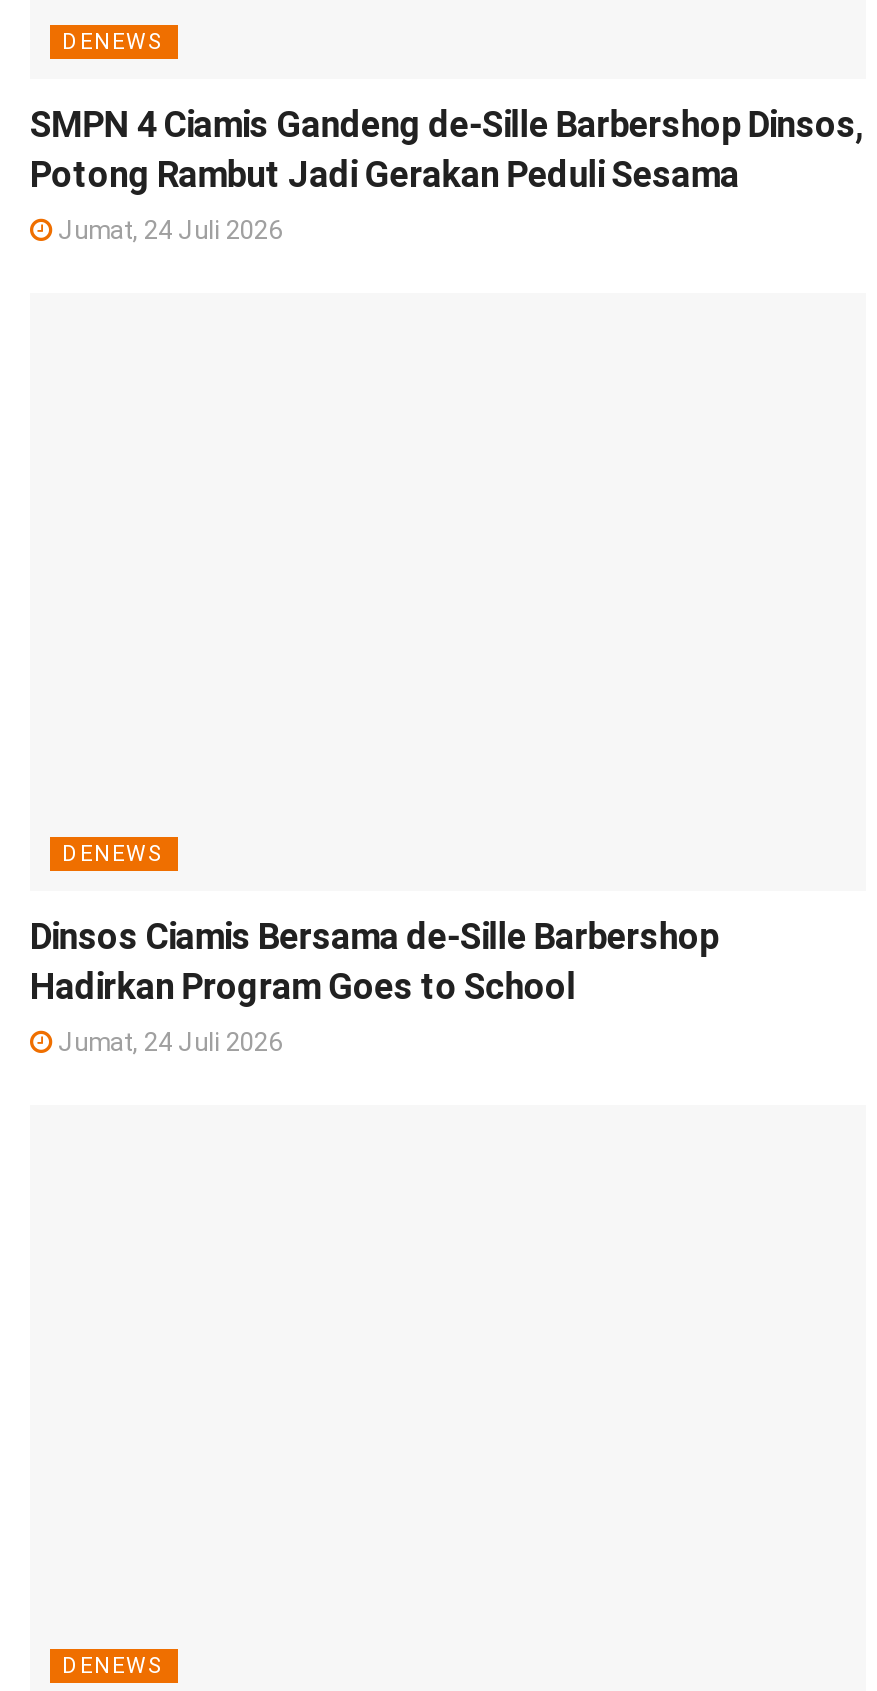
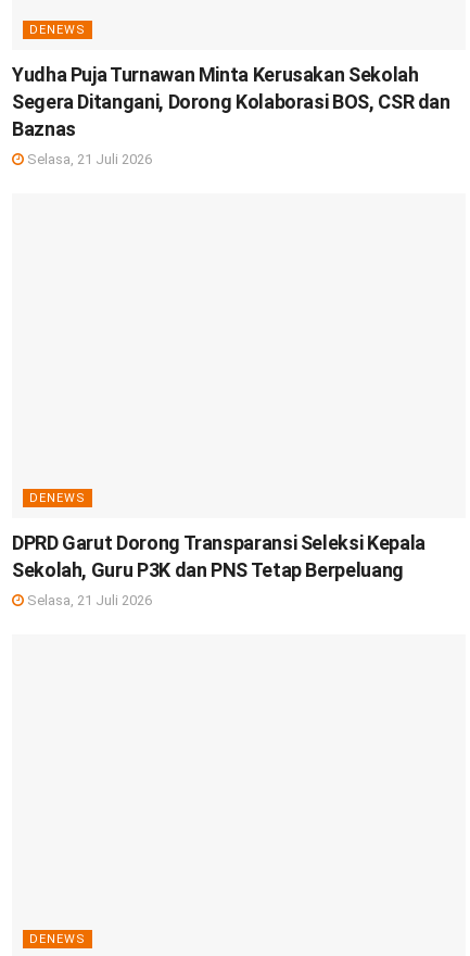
- SMPN 4 Ciamis Gandeng de-Sille Barbershop Dinsos,
- Potong Rambut Jadi Gerakan Peduli Sesama
+ Yudha Puja Turnawan Minta Kerusakan Sekolah
+ Segera Ditangani, Dorong Kolaborasi BOS, CSR dan
+ Baznas

- Jumat, 24 Juli 2026
+ Selasa, 21 Juli 2026

- Dinsos Ciamis Bersama de-Sille Barbershop
- Hadirkan Program Goes to School
+ DPRD Garut Dorong Transparansi Seleksi Kepala
+ Sekolah, Guru P3K dan PNS Tetap Berpeluang

- Jumat, 24 Juli 2026
+ Selasa, 21 Juli 2026
